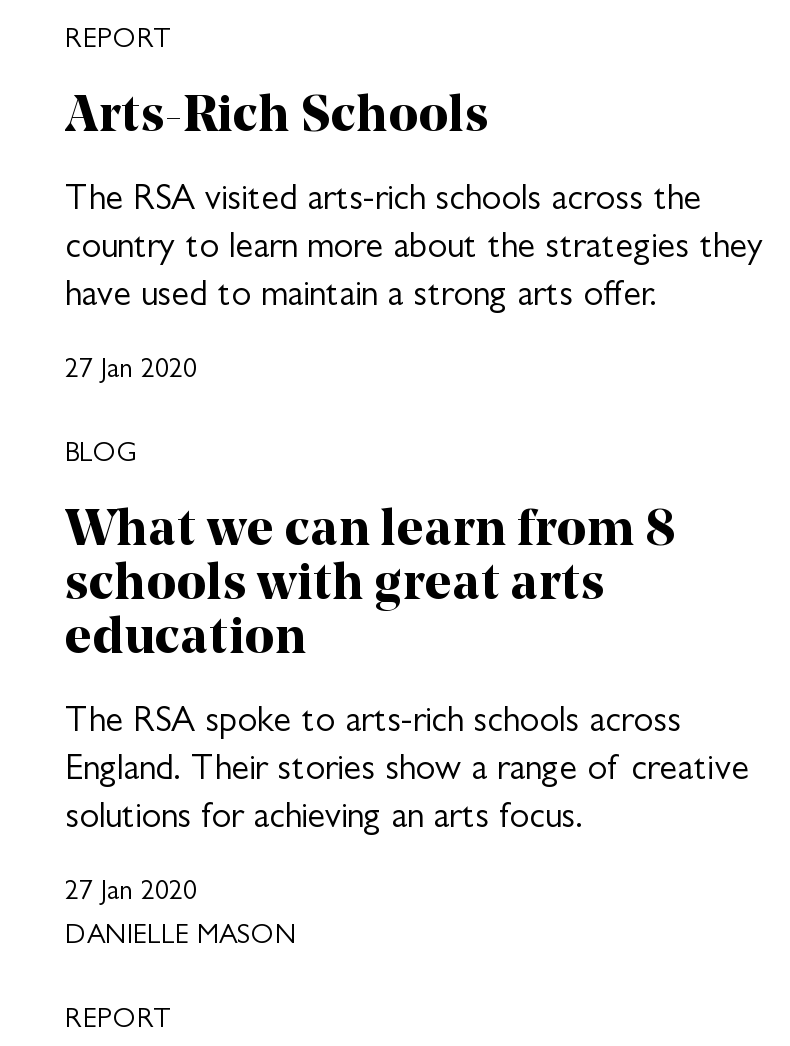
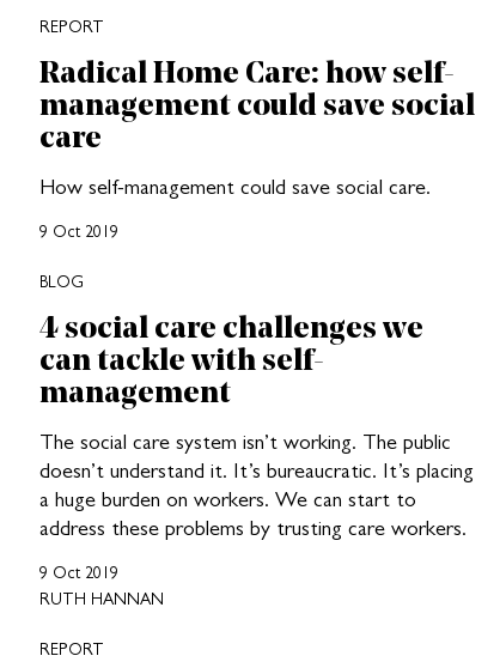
- Arts-Rich Schools
+ Radical Home Care: how self-
+ management could save social
+ care

- The RSA visited arts-rich schools across the
- country to learn more about the strategies they
- have used to maintain a strong arts offer.
+ How self-management could save social care.

- 27 Jan 2020
+ 9 Oct 2019

- What we can learn from 8
- schools with great arts
- education
+ 4 social care challenges we
+ can tackle with self-
+ management

- The RSA spoke to arts-rich schools across
- England. Their stories show a range of creative
- solutions for achieving an arts focus.
+ The social care system isn’t working. The public
+ doesn’t understand it. It’s bureaucratic. It’s placing
+ a huge burden on workers. We can start to
+ address these problems by trusting care workers.

- 27 Jan 2020
- DANIELLE MASON
+ 9 Oct 2019
+ RUTH HANNAN
